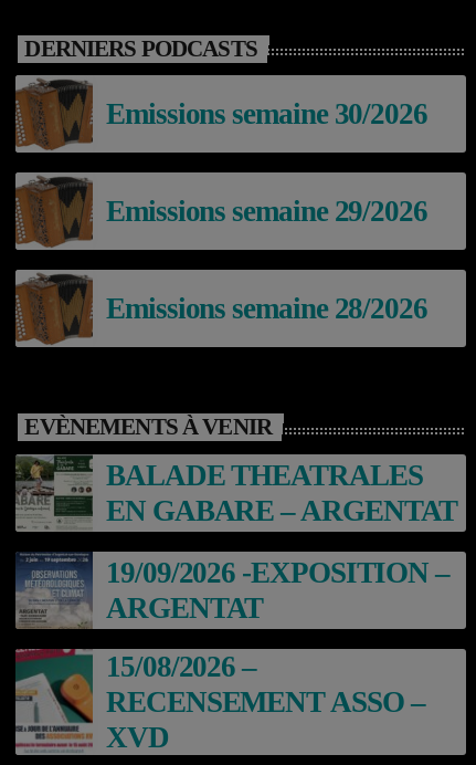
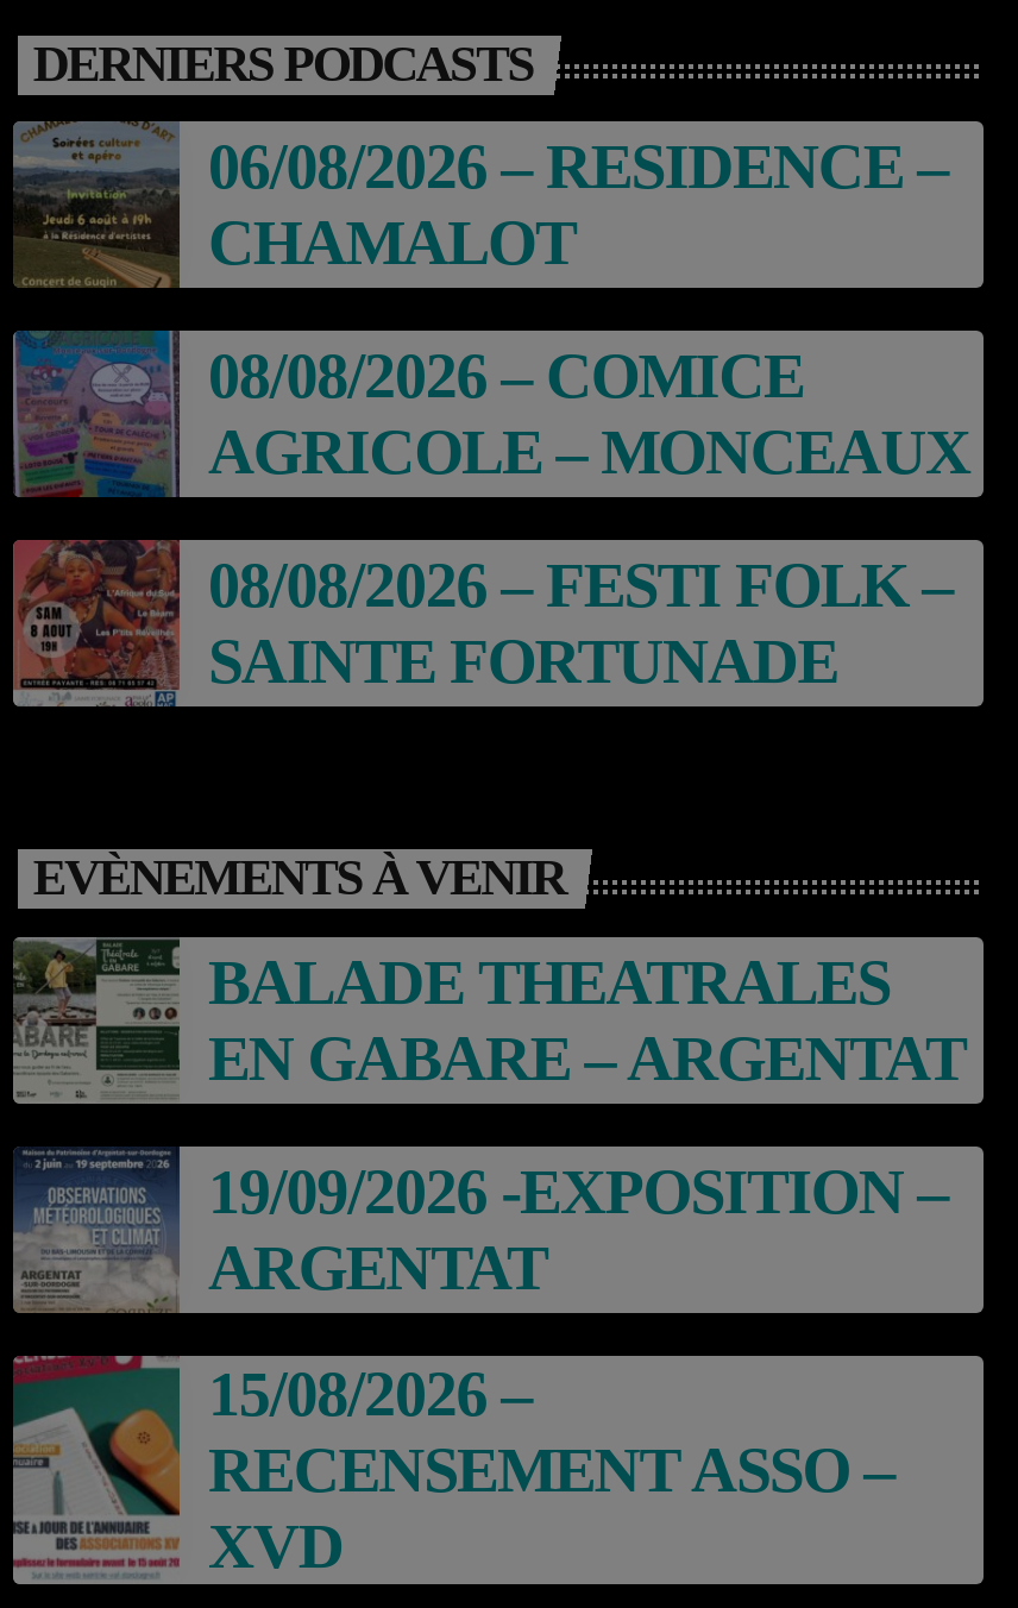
- [image]
- Emissions semaine 30/2026
+ [image]
+ 06/08/2026 – RESIDENCE –
+ CHAMALOT

- [image]
- Emissions semaine 29/2026
+ [image]
+ 08/08/2026 – COMICE
+ AGRICOLE – MONCEAUX

- [image]
- Emissions semaine 28/2026
+ [image]
+ 08/08/2026 – FESTI FOLK –
+ SAINTE FORTUNADE
